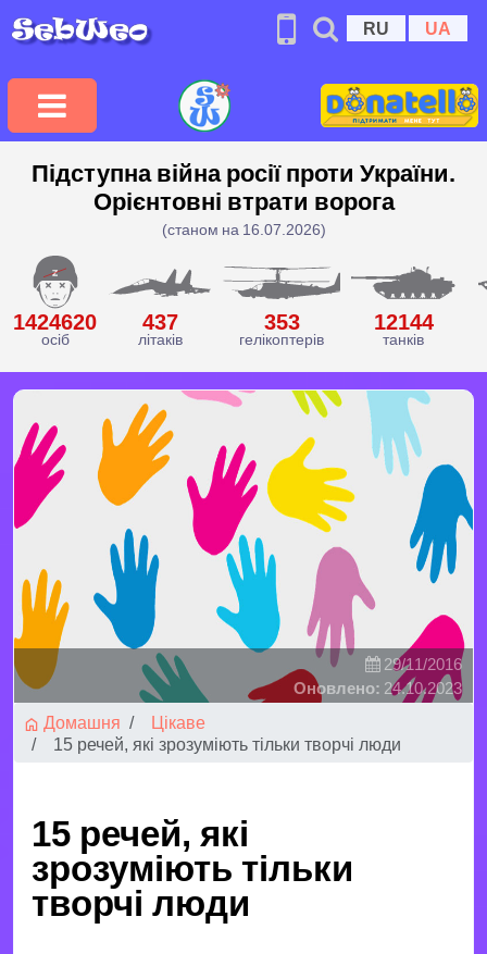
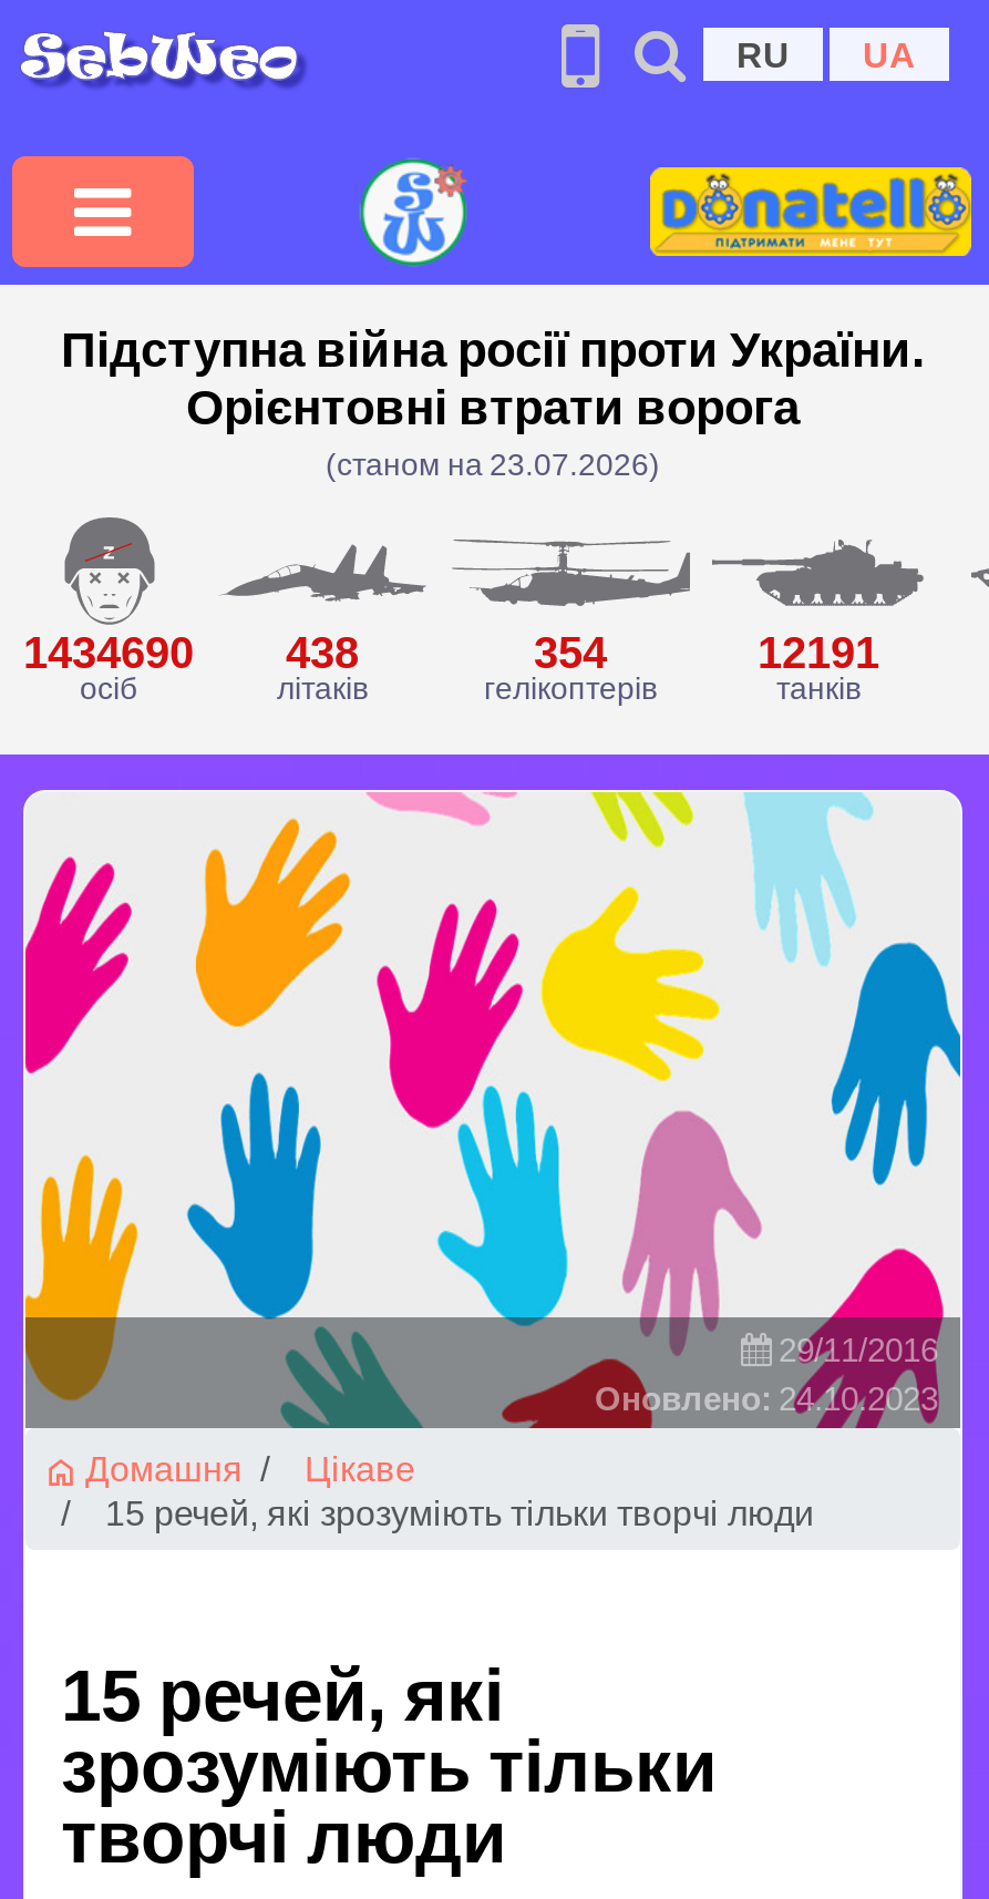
- (станом на 16.07.2026)
+ (станом на 23.07.2026)

- 1424620
+ 1434690

- 437
+ 438

- 353
+ 354

- 12144
+ 12191
